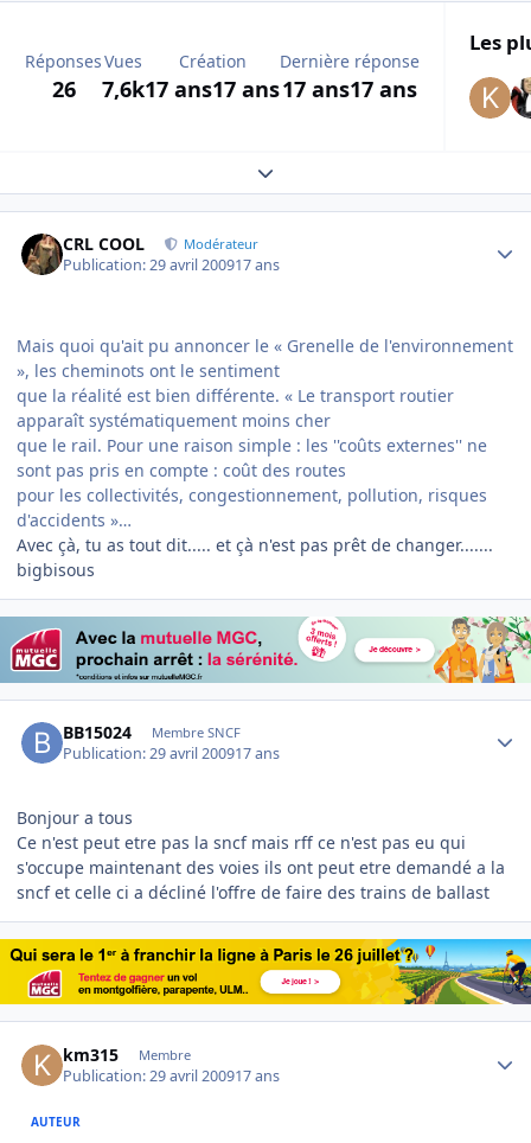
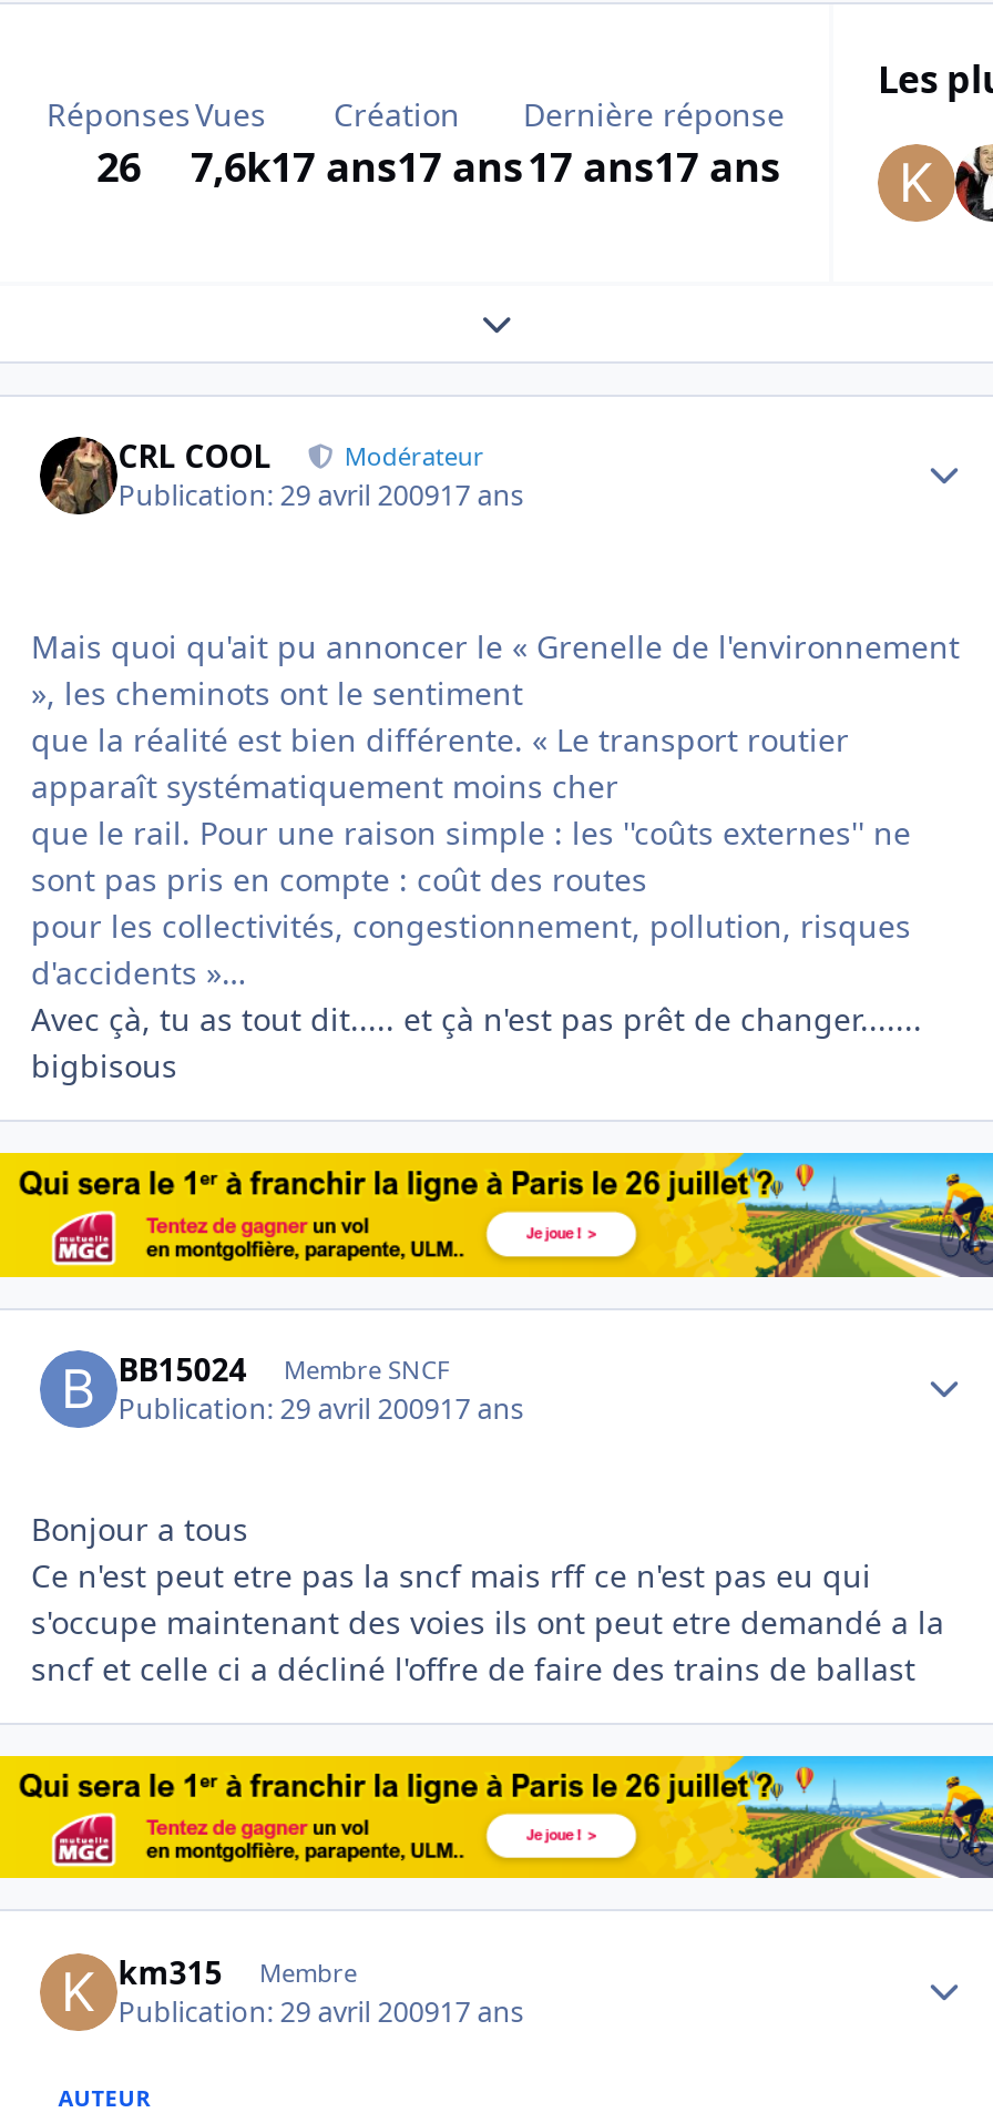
- [image]
+ [image]
